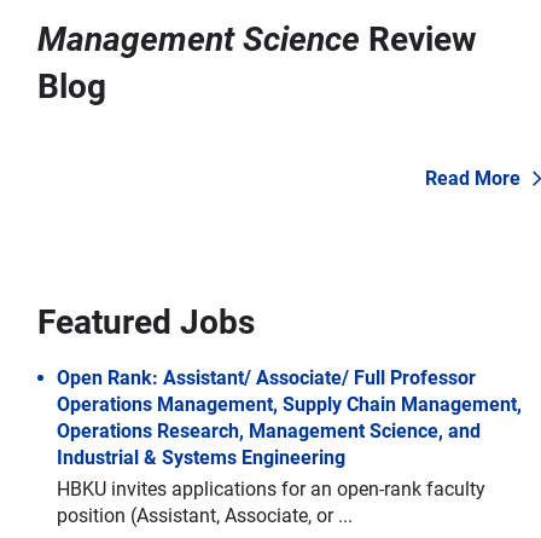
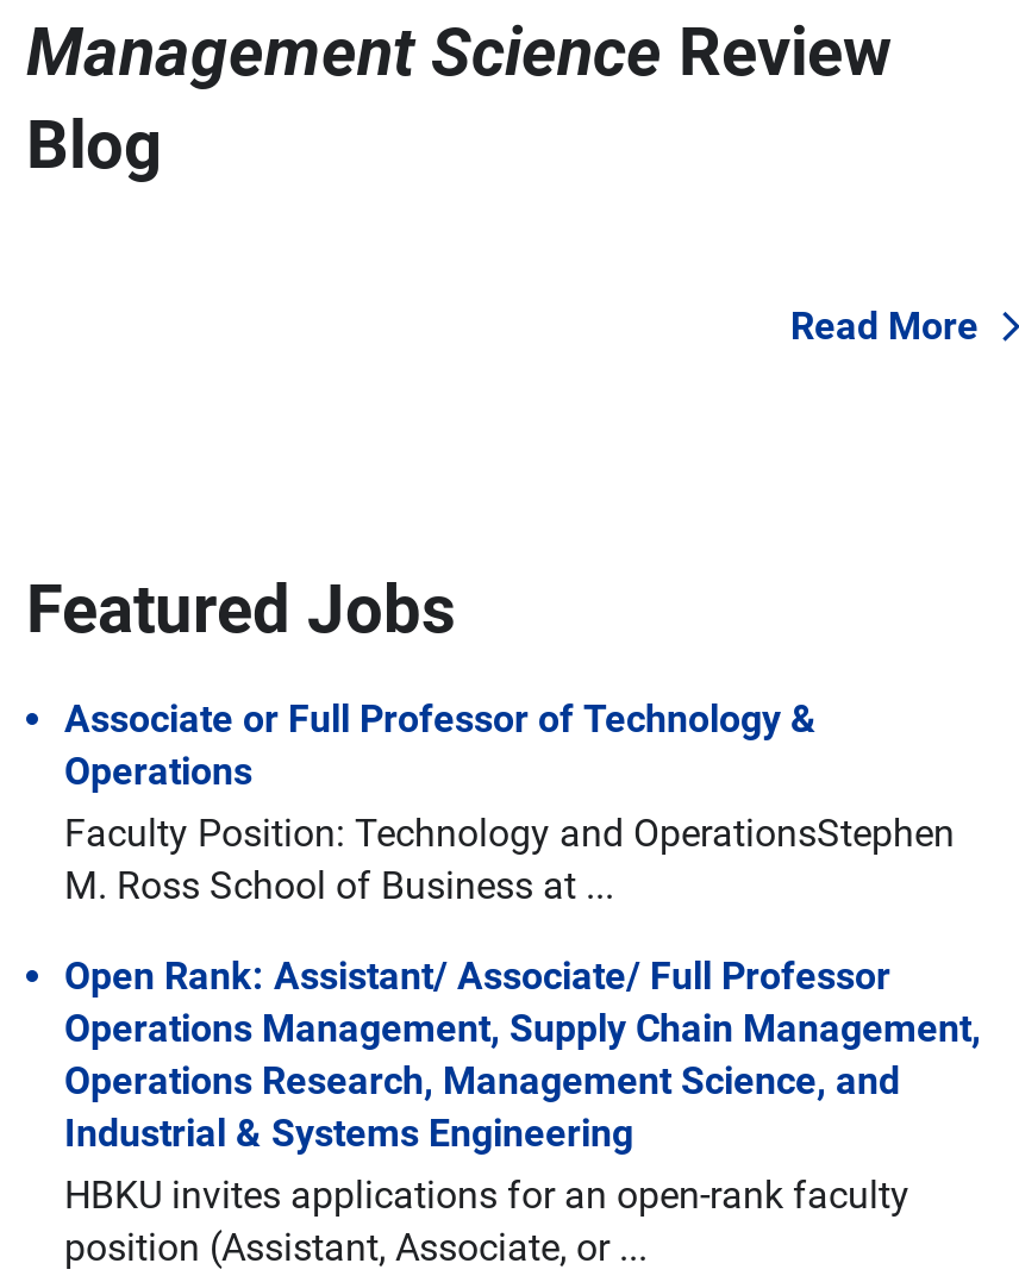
+ Associate or Full Professor of Technology &
+ Operations
+ Faculty Position: Technology and OperationsStephen
+ M. Ross School of Business at ...
